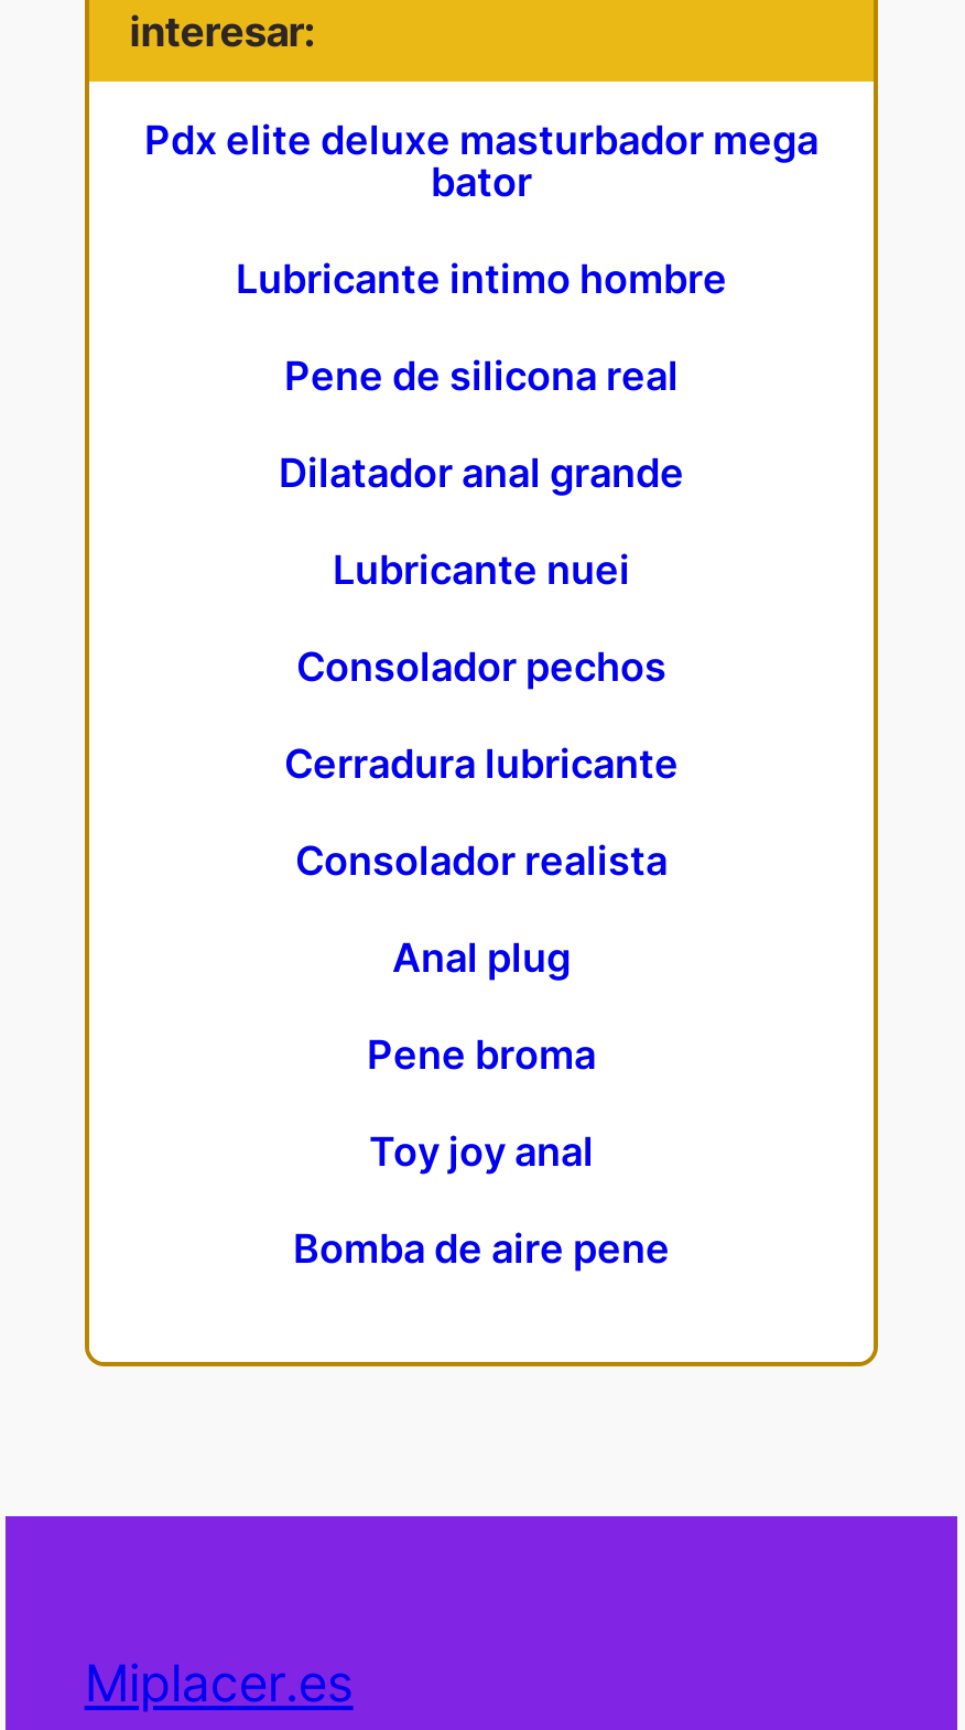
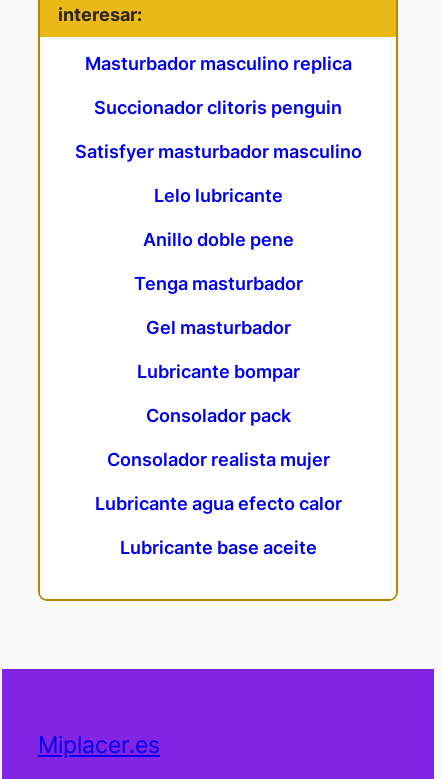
- Pdx elite deluxe masturbador mega
- bator
+ Masturbador masculino replica

- Lubricante intimo hombre
+ Succionador clitoris penguin

- Pene de silicona real
+ Satisfyer masturbador masculino

- Dilatador anal grande
+ Lelo lubricante

- Lubricante nuei
+ Anillo doble pene

- Consolador pechos
+ Tenga masturbador

- Cerradura lubricante
+ Gel masturbador

- Consolador realista
+ Lubricante bompar

- Anal plug
+ Consolador pack

- Pene broma
+ Consolador realista mujer

- Toy joy anal
+ Lubricante agua efecto calor

- Bomba de aire pene
+ Lubricante base aceite
